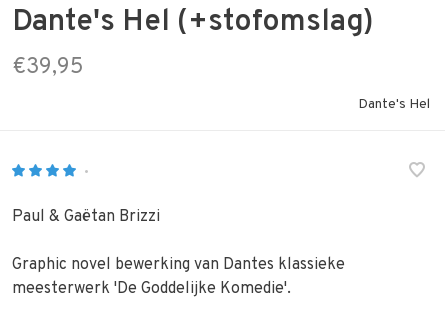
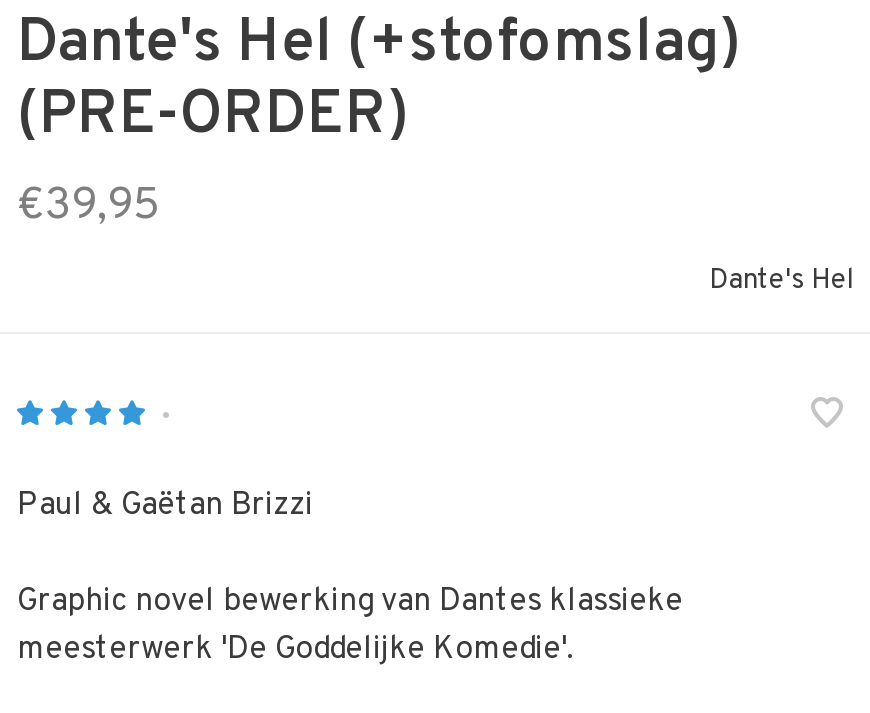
+ (PRE-ORDER)
